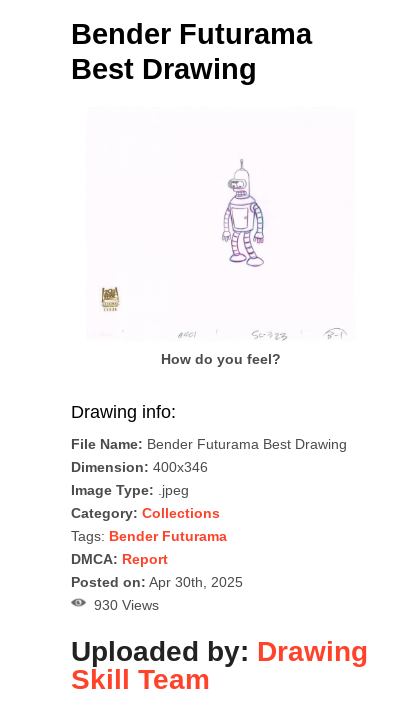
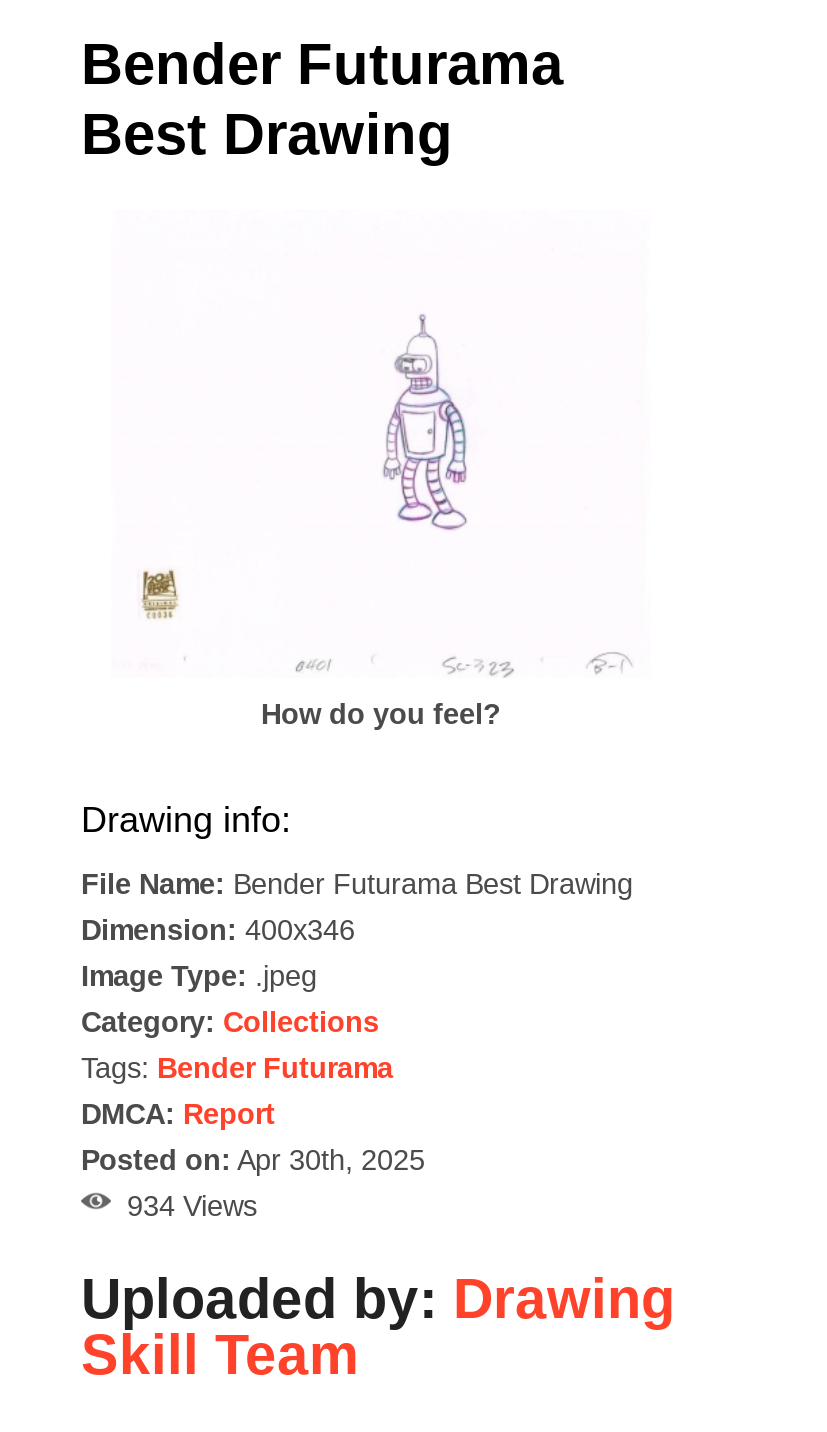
- 930 Views
+ 934 Views
